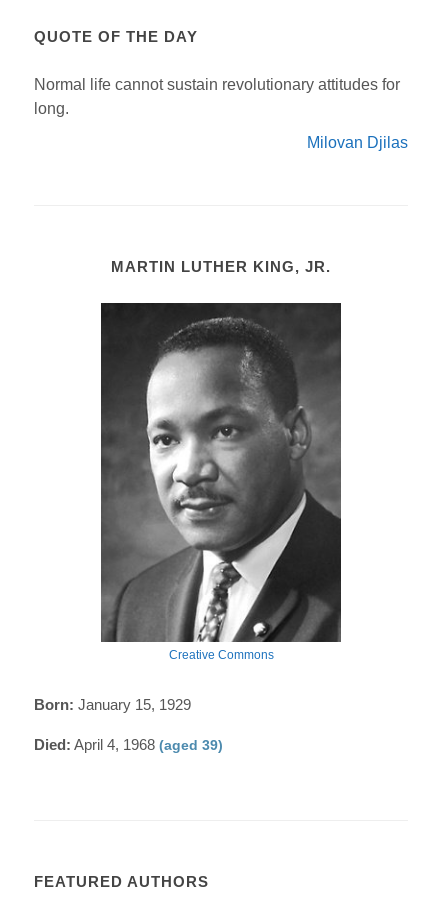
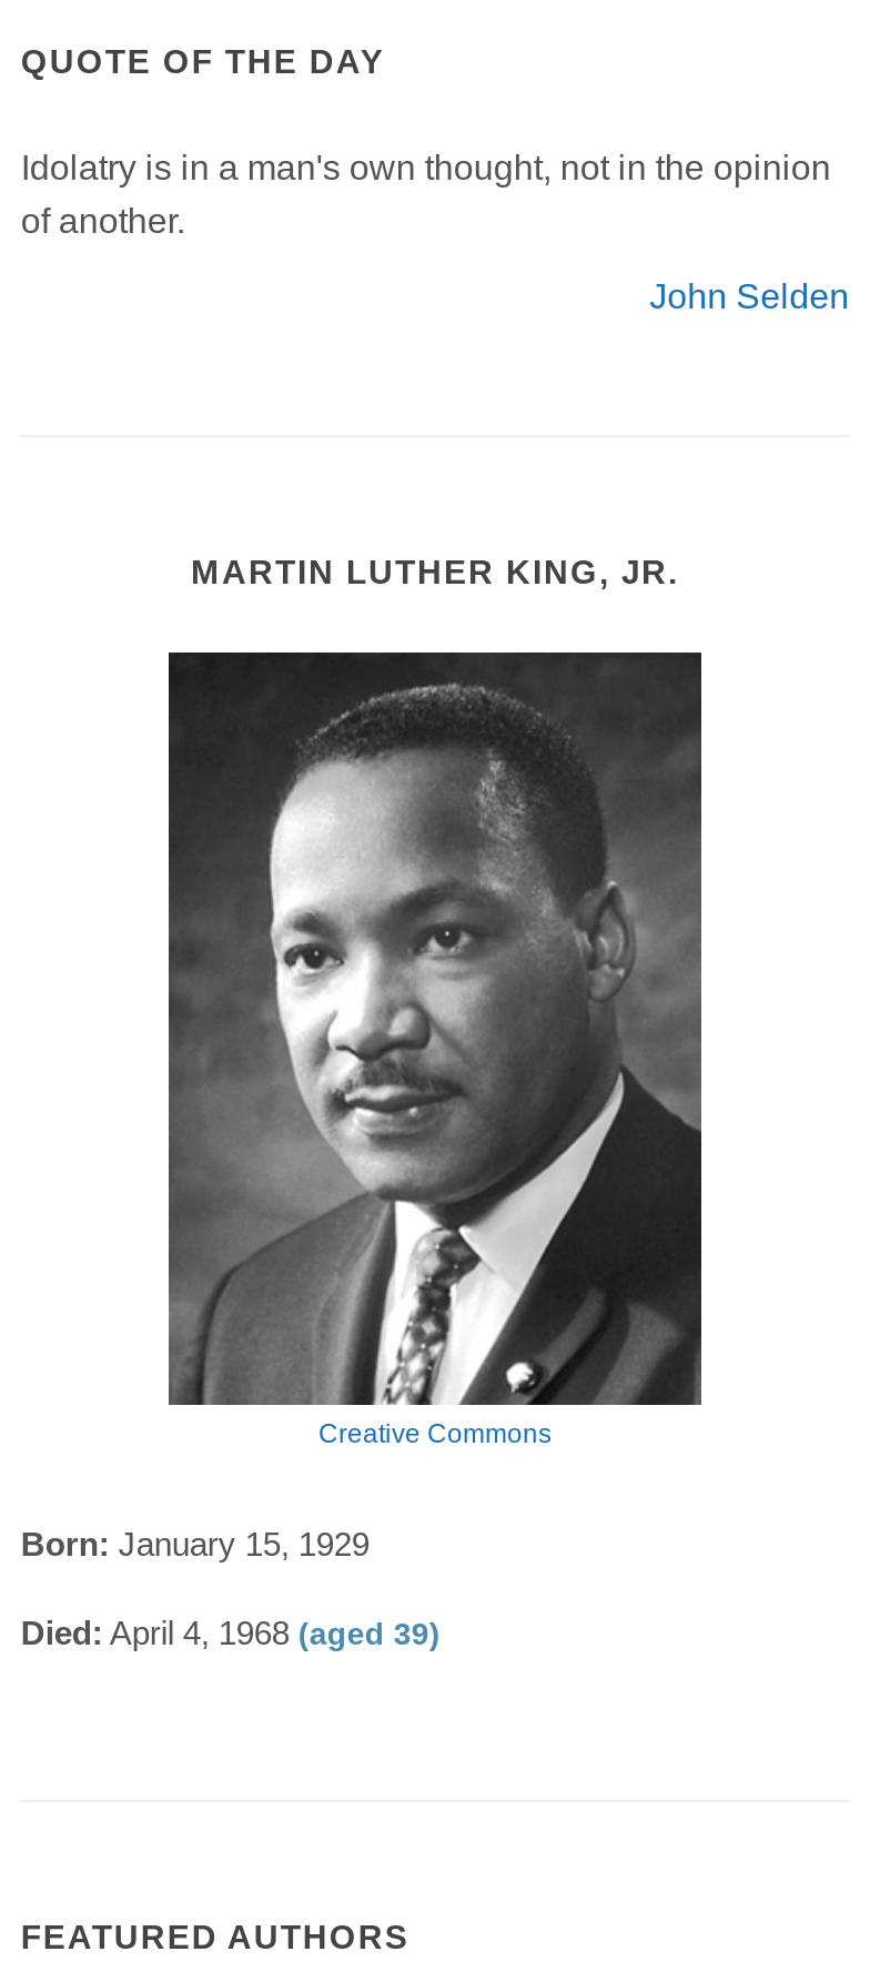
- Normal life cannot sustain revolutionary attitudes for
- long.
+ Idolatry is in a man's own thought, not in the opinion
+ of another.

- Milovan Djilas
+ John Selden
